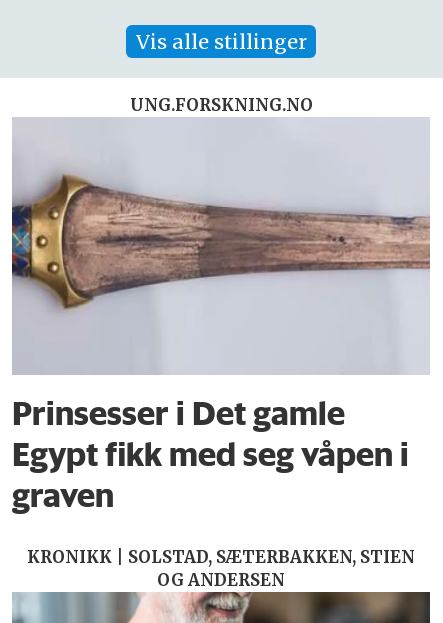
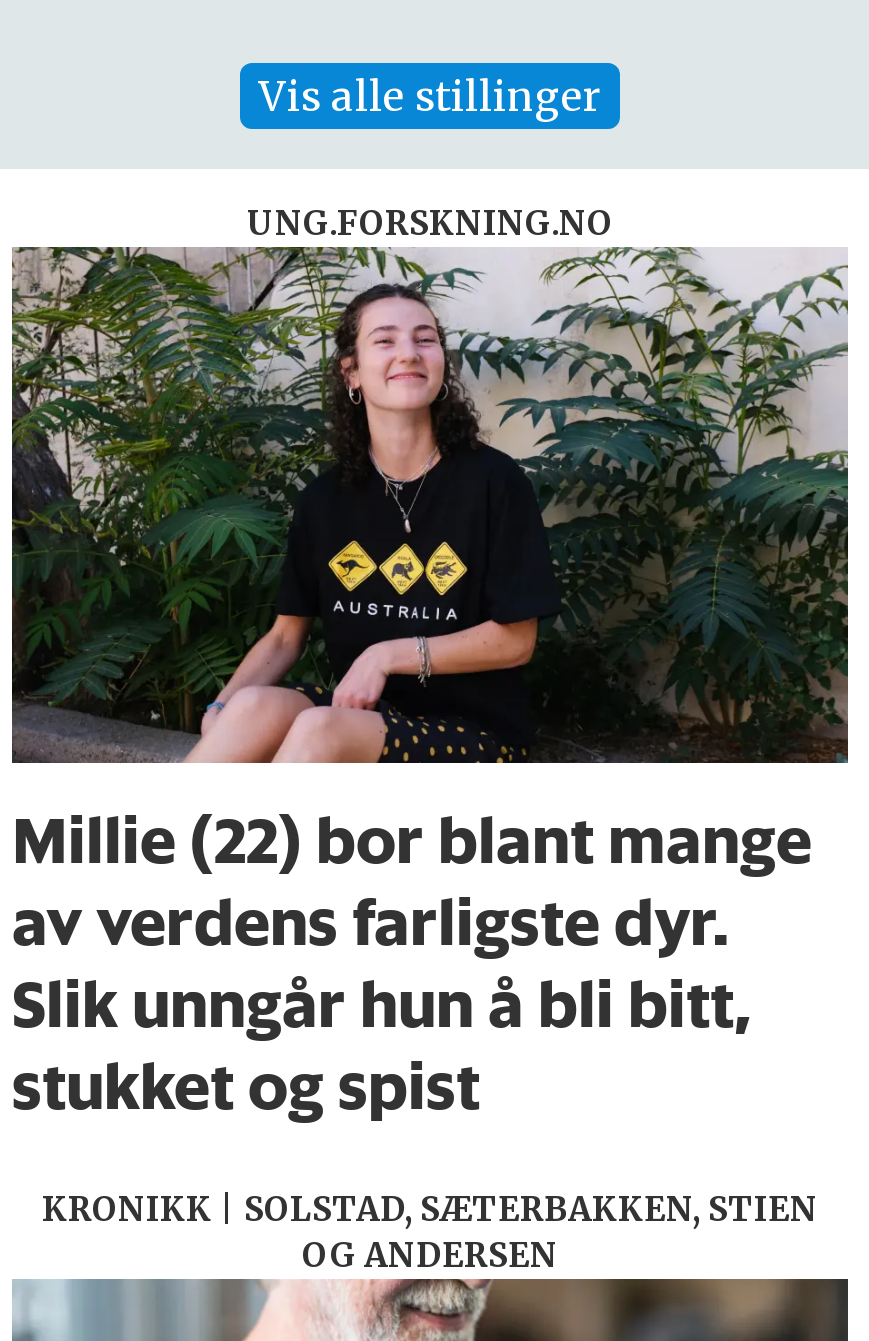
- [image]
- Prinsesser i Det gamle
- Egypt fikk med seg våpen i
- graven
+ [image]
+ Millie (22) bor blant mange
+ av verdens farligste dyr.
+ Slik unngår hun å bli bitt,
+ stukket og spist
